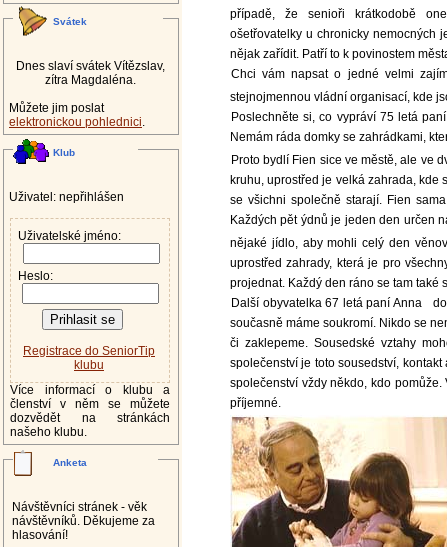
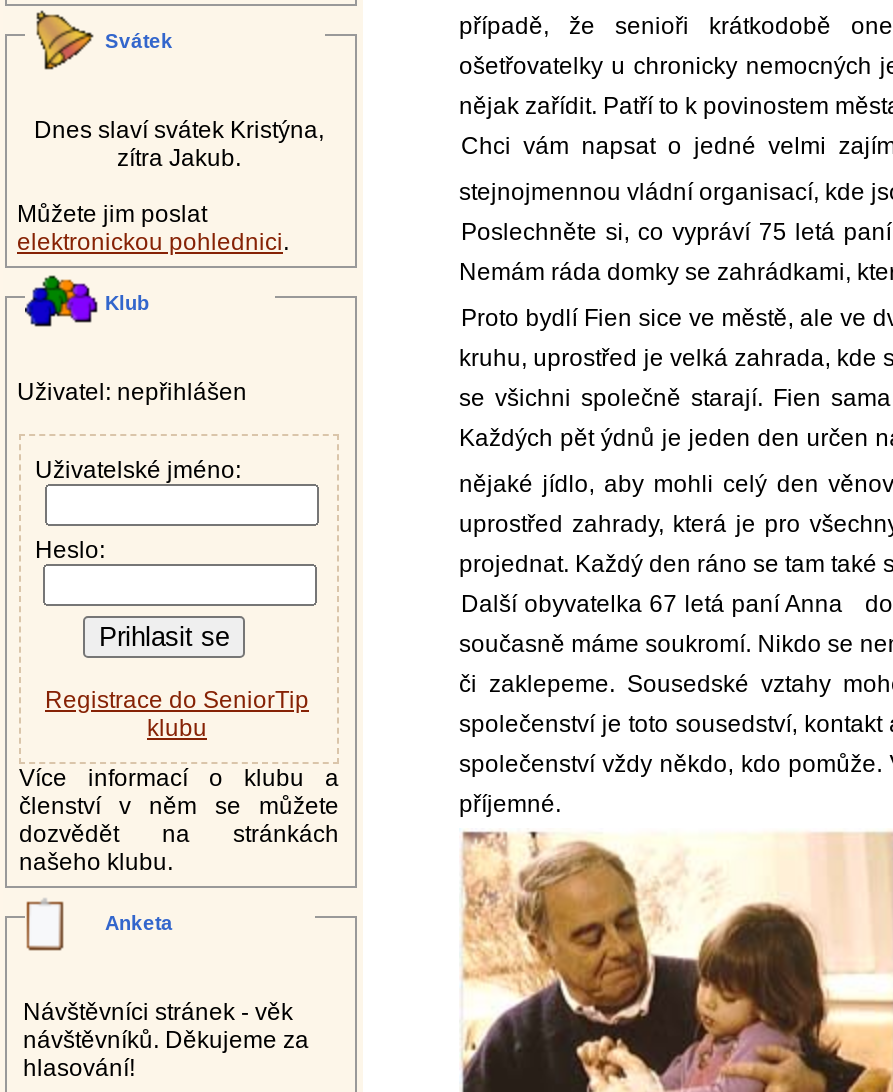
- Dnes slaví svátek Vítězslav,
+ Dnes slaví svátek Kristýna,

- zítra Magdaléna.
+ zítra Jakub.
